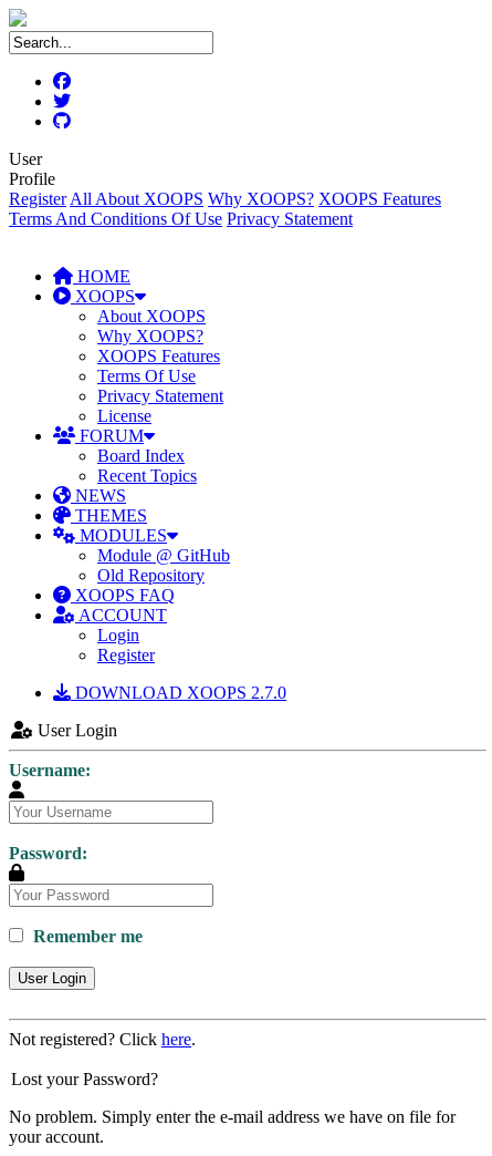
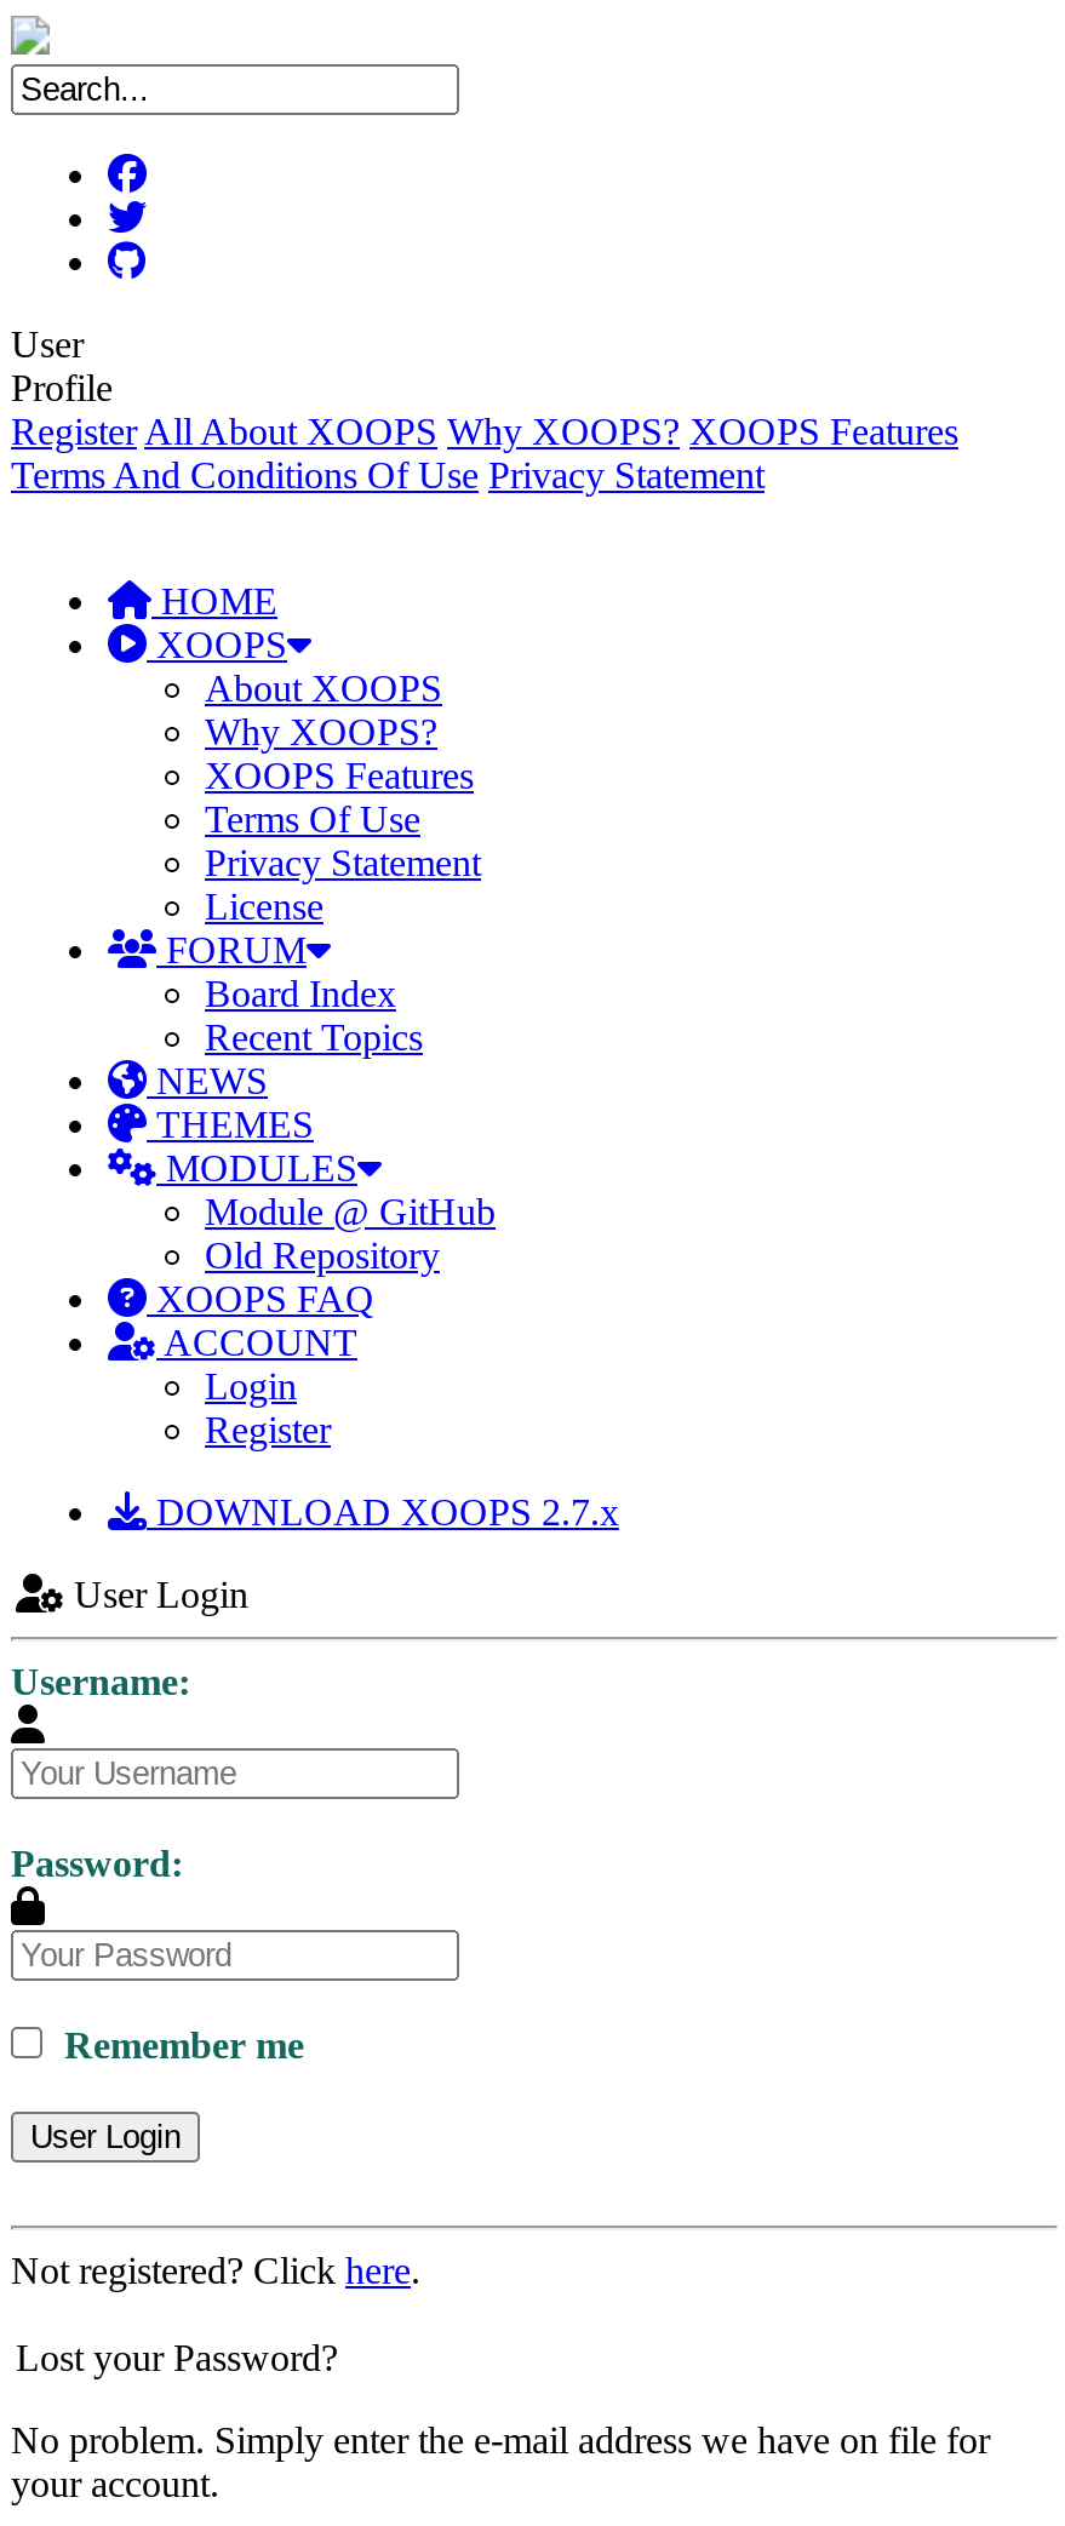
- DOWNLOAD XOOPS 2.7.0
+ DOWNLOAD XOOPS 2.7.x
